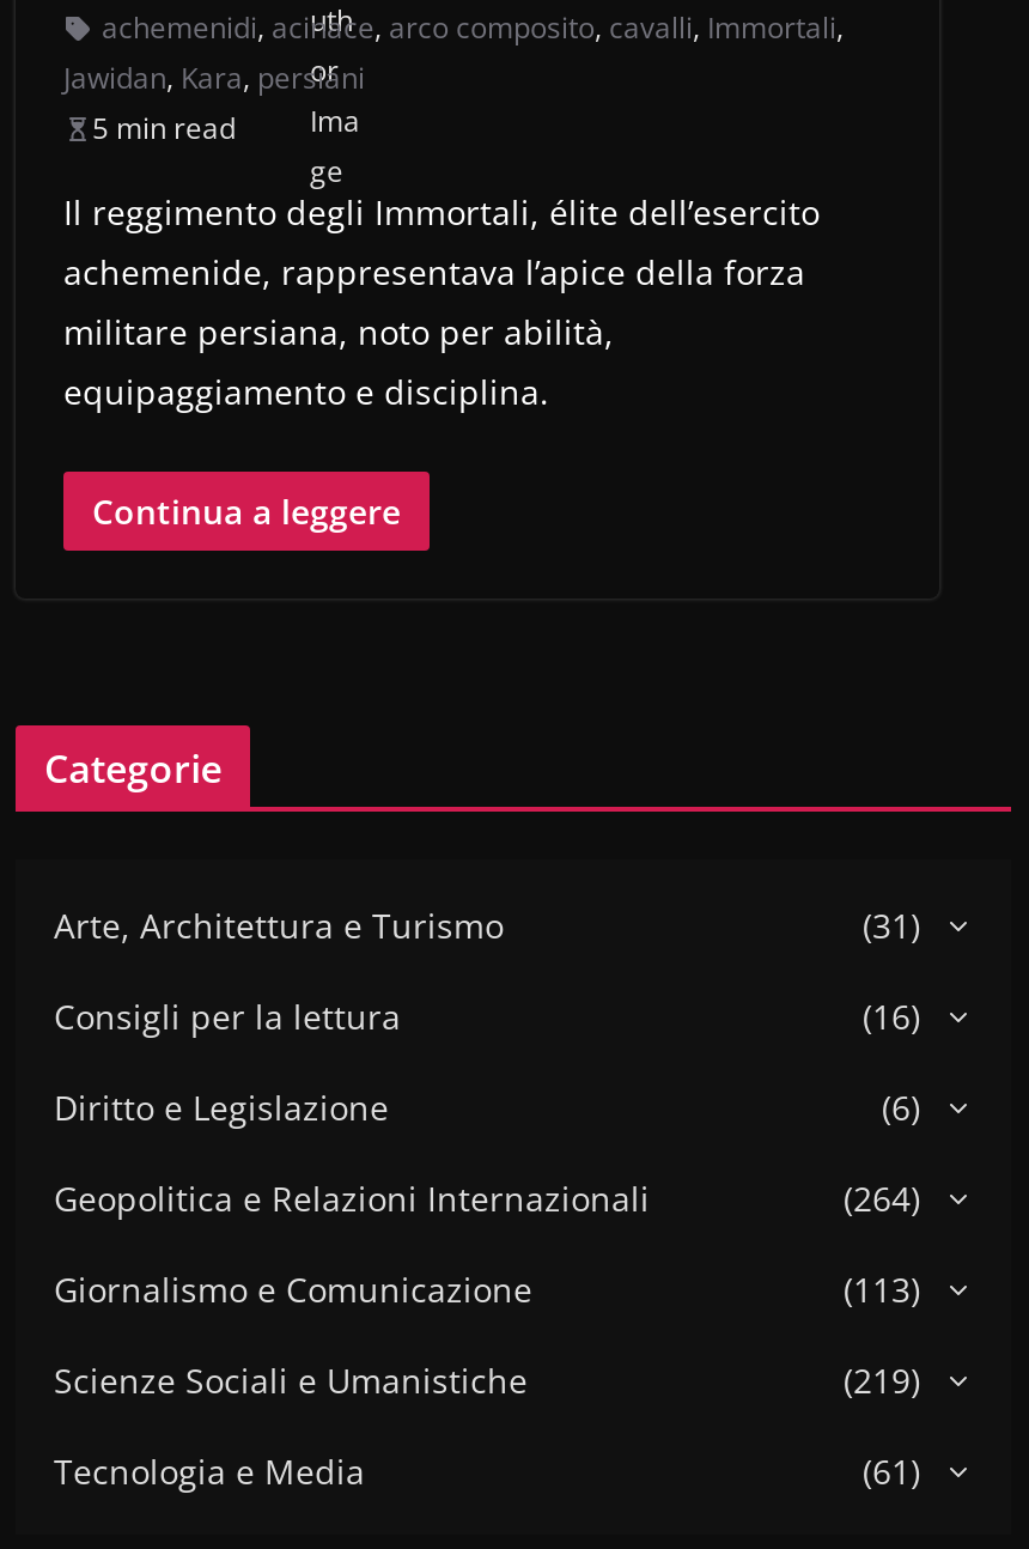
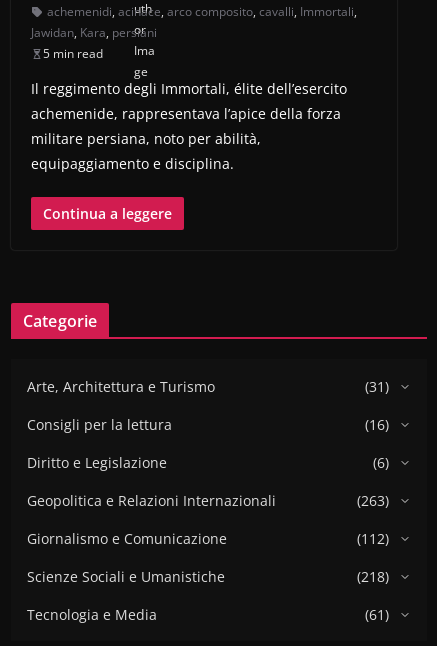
- (264)
+ (263)

- (113)
+ (112)

- (219)
+ (218)
